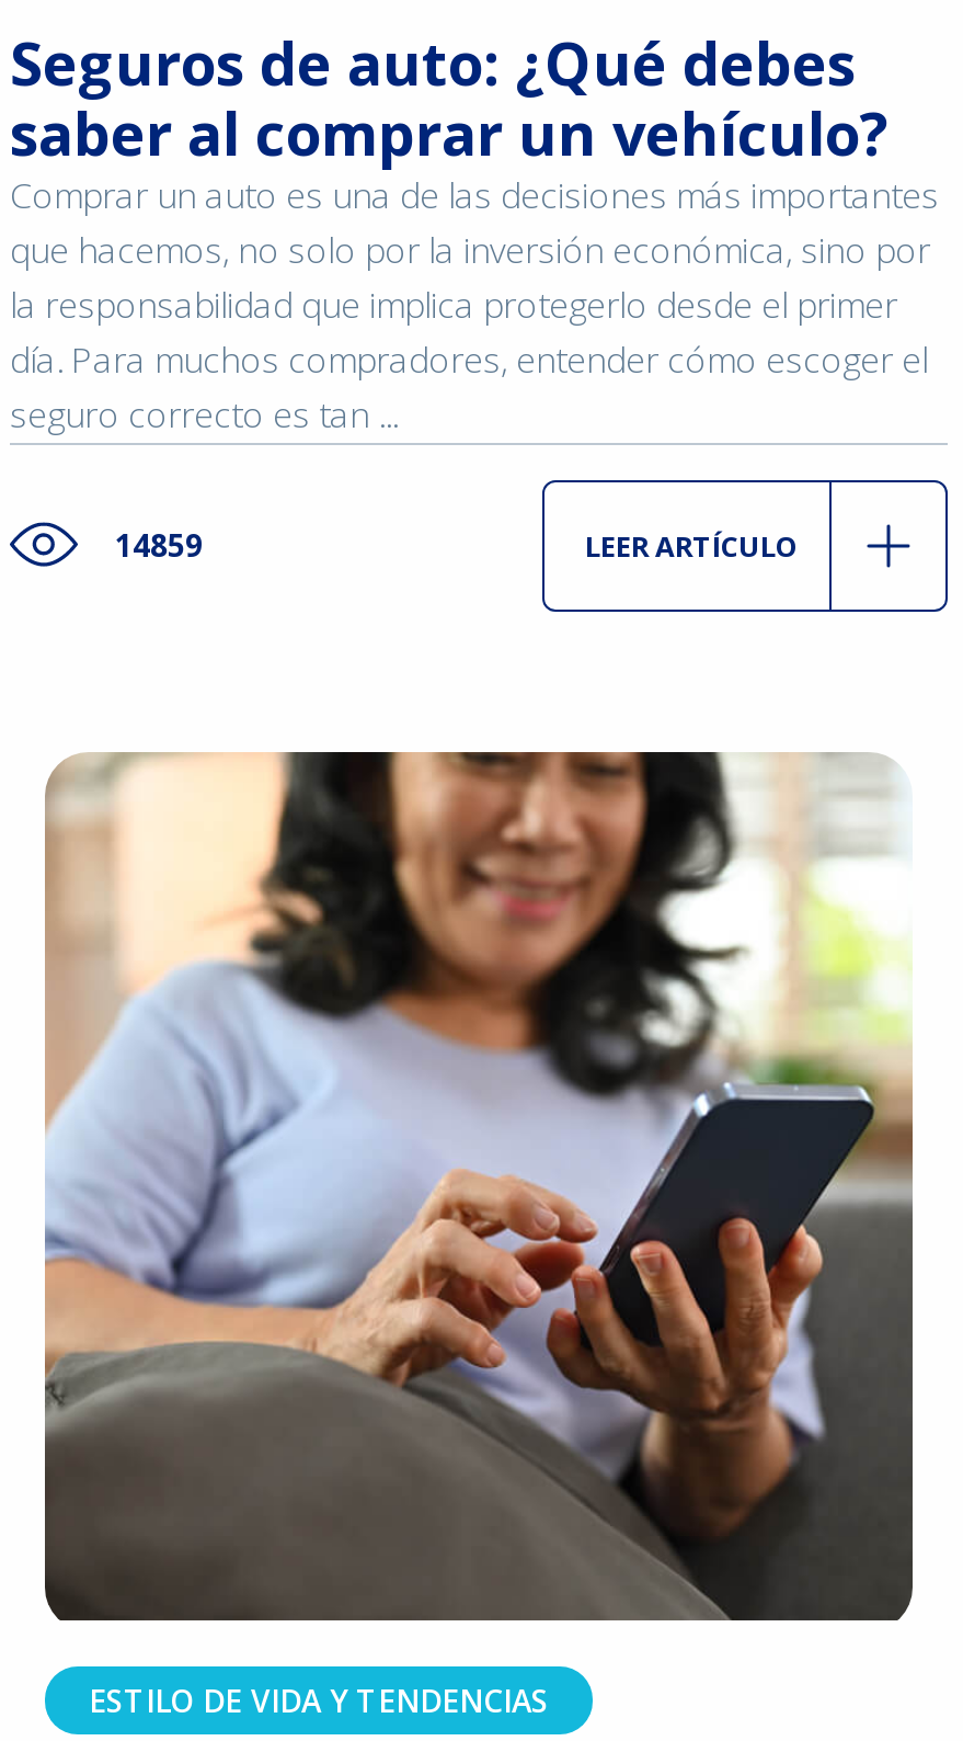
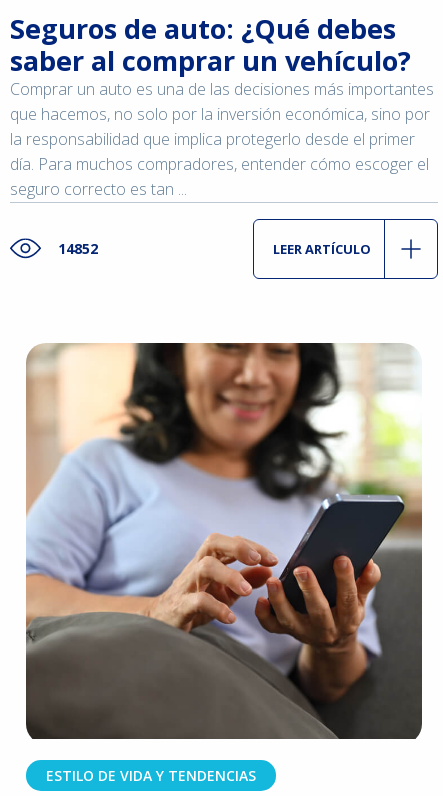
- 14859
+ 14852
